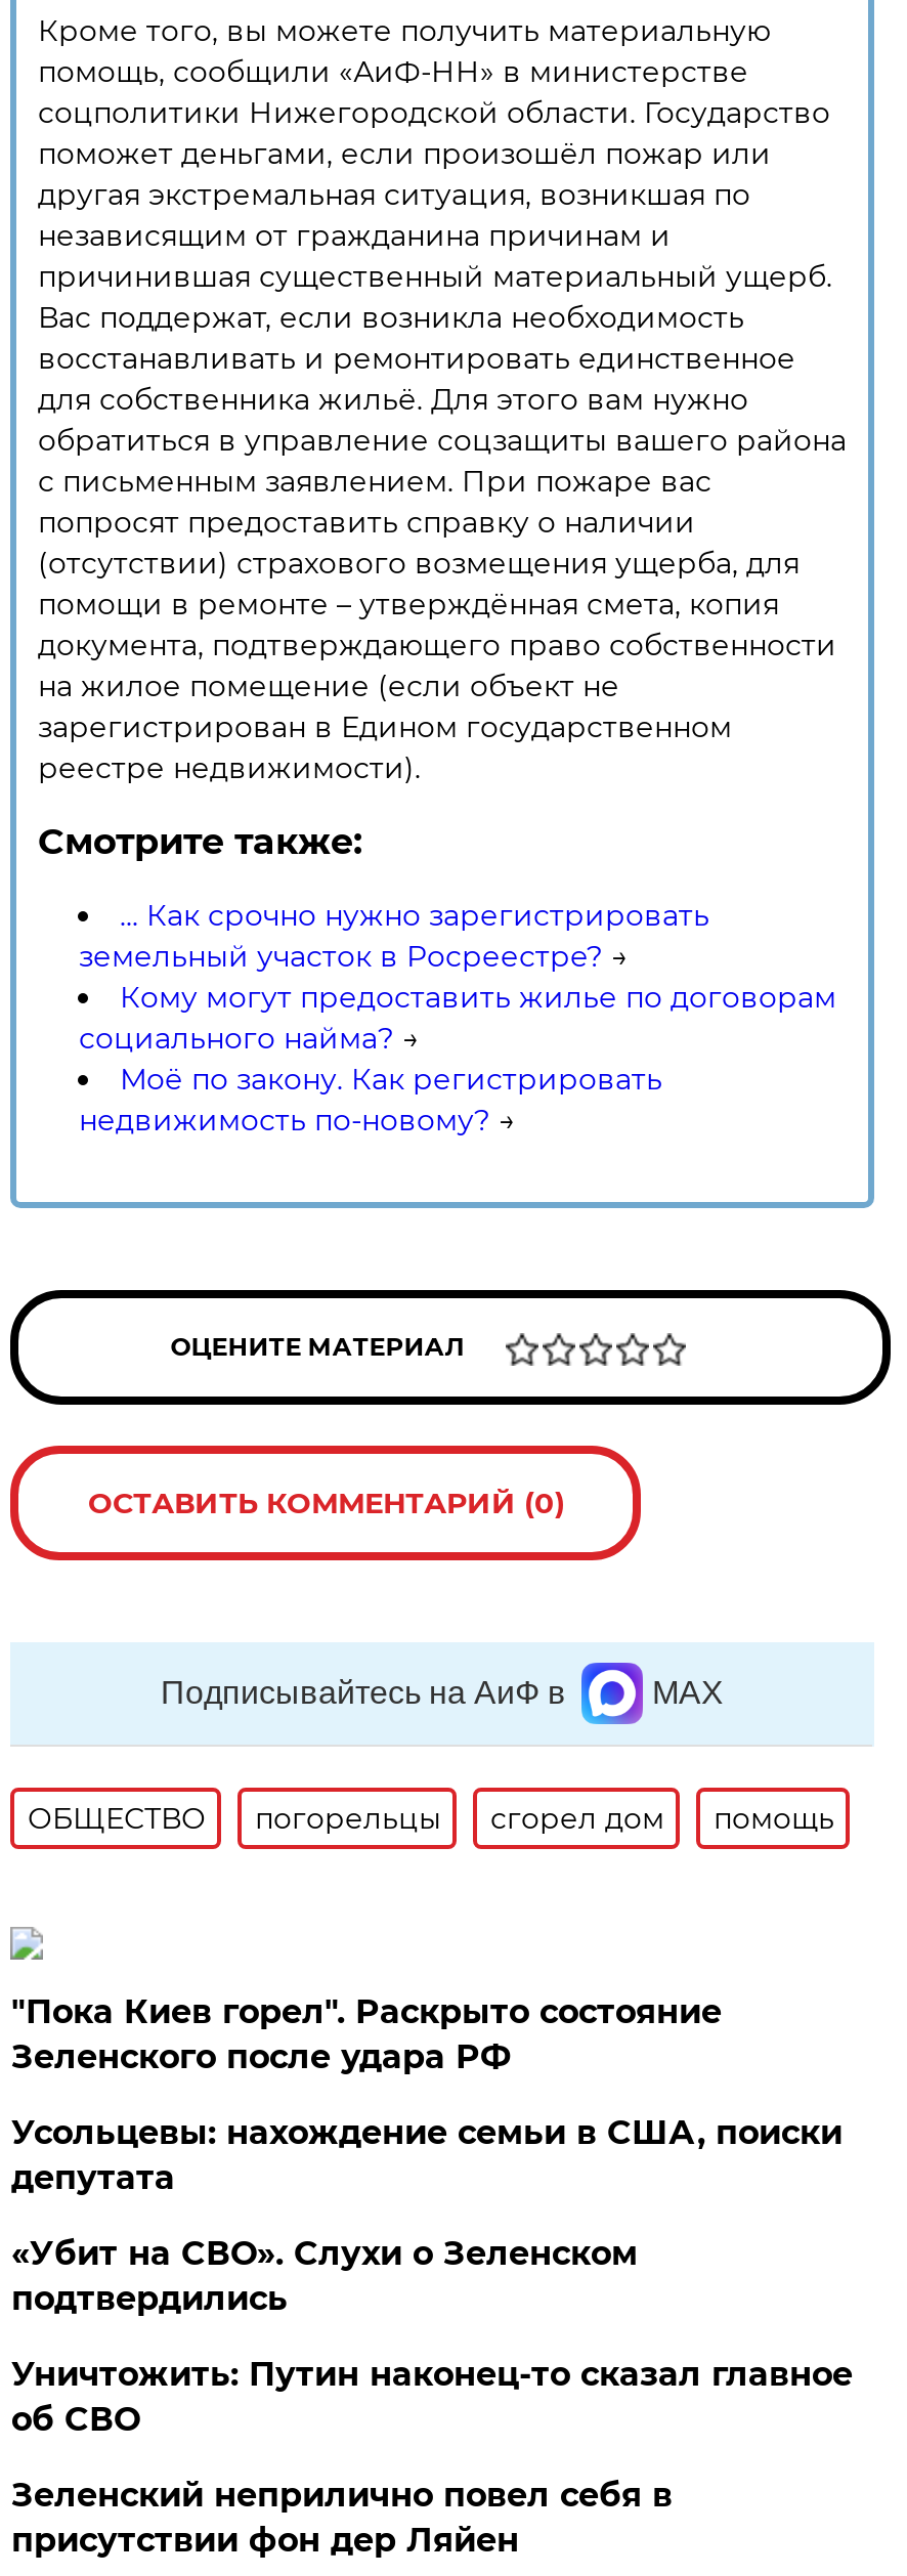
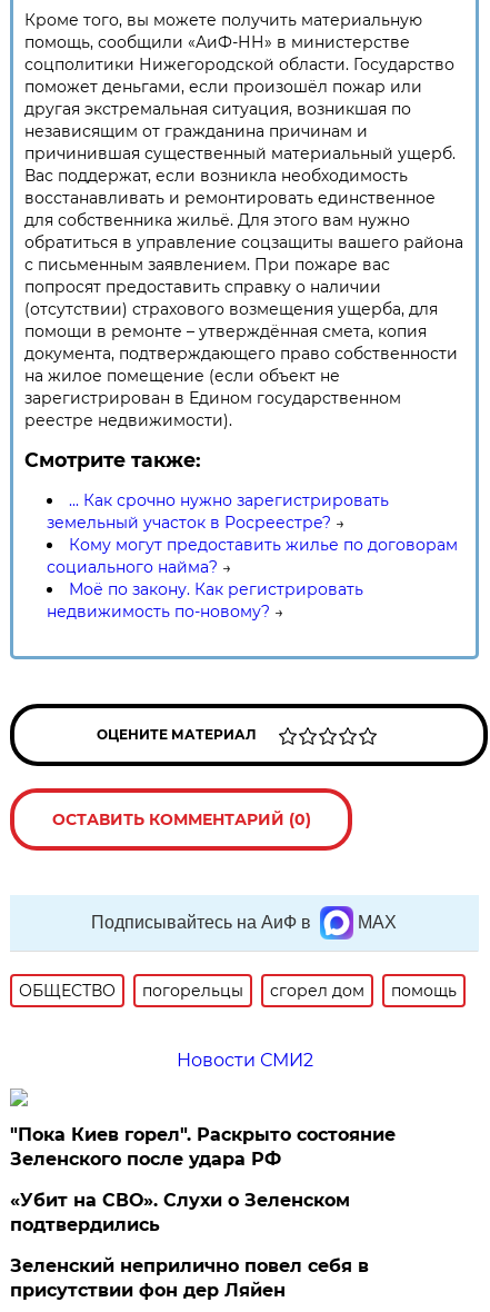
+ Новости СМИ2

moved down: "Пока Киев горел". Раскрыто состояние | Зеленского после удара РФ

- Усольцевы: нахождение семьи в США, поиски
- депутата

- Уничтожить: Путин наконец-то сказал главное
- об СВО
